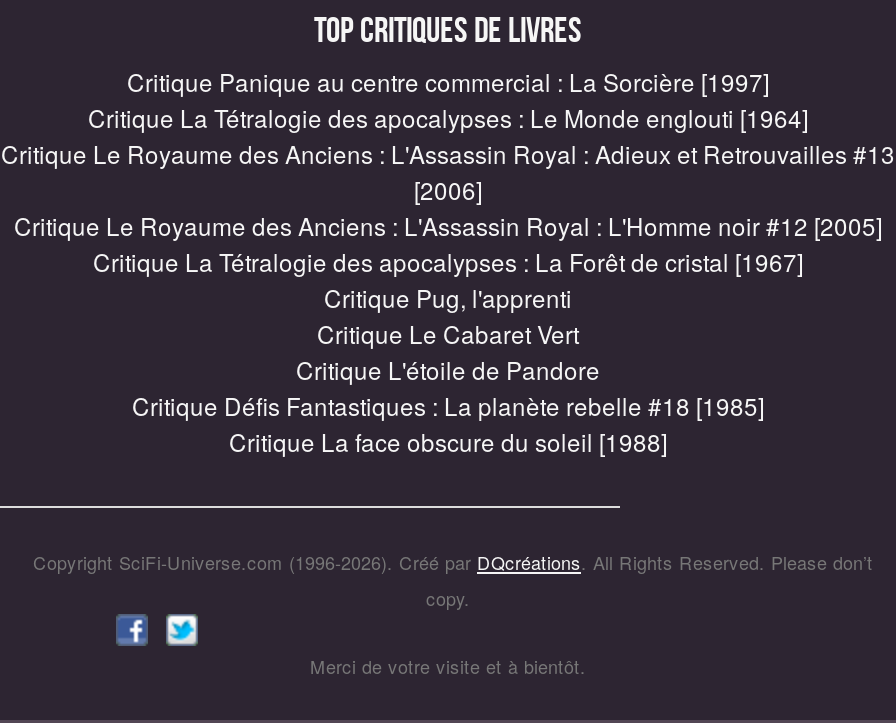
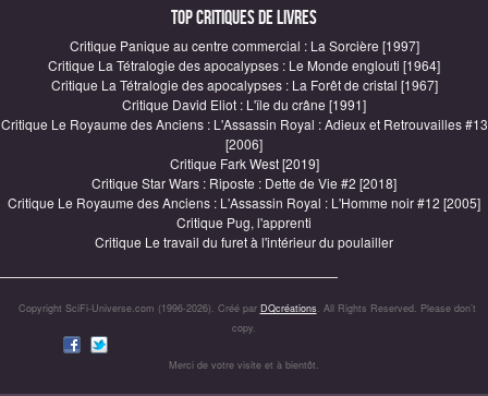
moved down: Critique Le Royaume des Anciens : L'Assassin Royal : Adieux et Retrouvailles #13 | [2006]

+ Critique David Eliot : L'île du crâne [1991]

moved down: Critique Le Royaume des Anciens : L'Assassin Royal : L'Homme noir #12 [2005]

+ Critique Fark West [2019]
+ Critique Star Wars : Riposte : Dette de Vie #2 [2018]

moved up: Critique La Tétralogie des apocalypses : La Forêt de cristal [1967]

moved down: Critique Pug, l'apprenti

- Critique Le Cabaret Vert
- Critique L'étoile de Pandore
- Critique Défis Fantastiques : La planète rebelle #18 [1985]
- Critique La face obscure du soleil [1988]
+ Critique Le travail du furet à l'intérieur du poulailler
